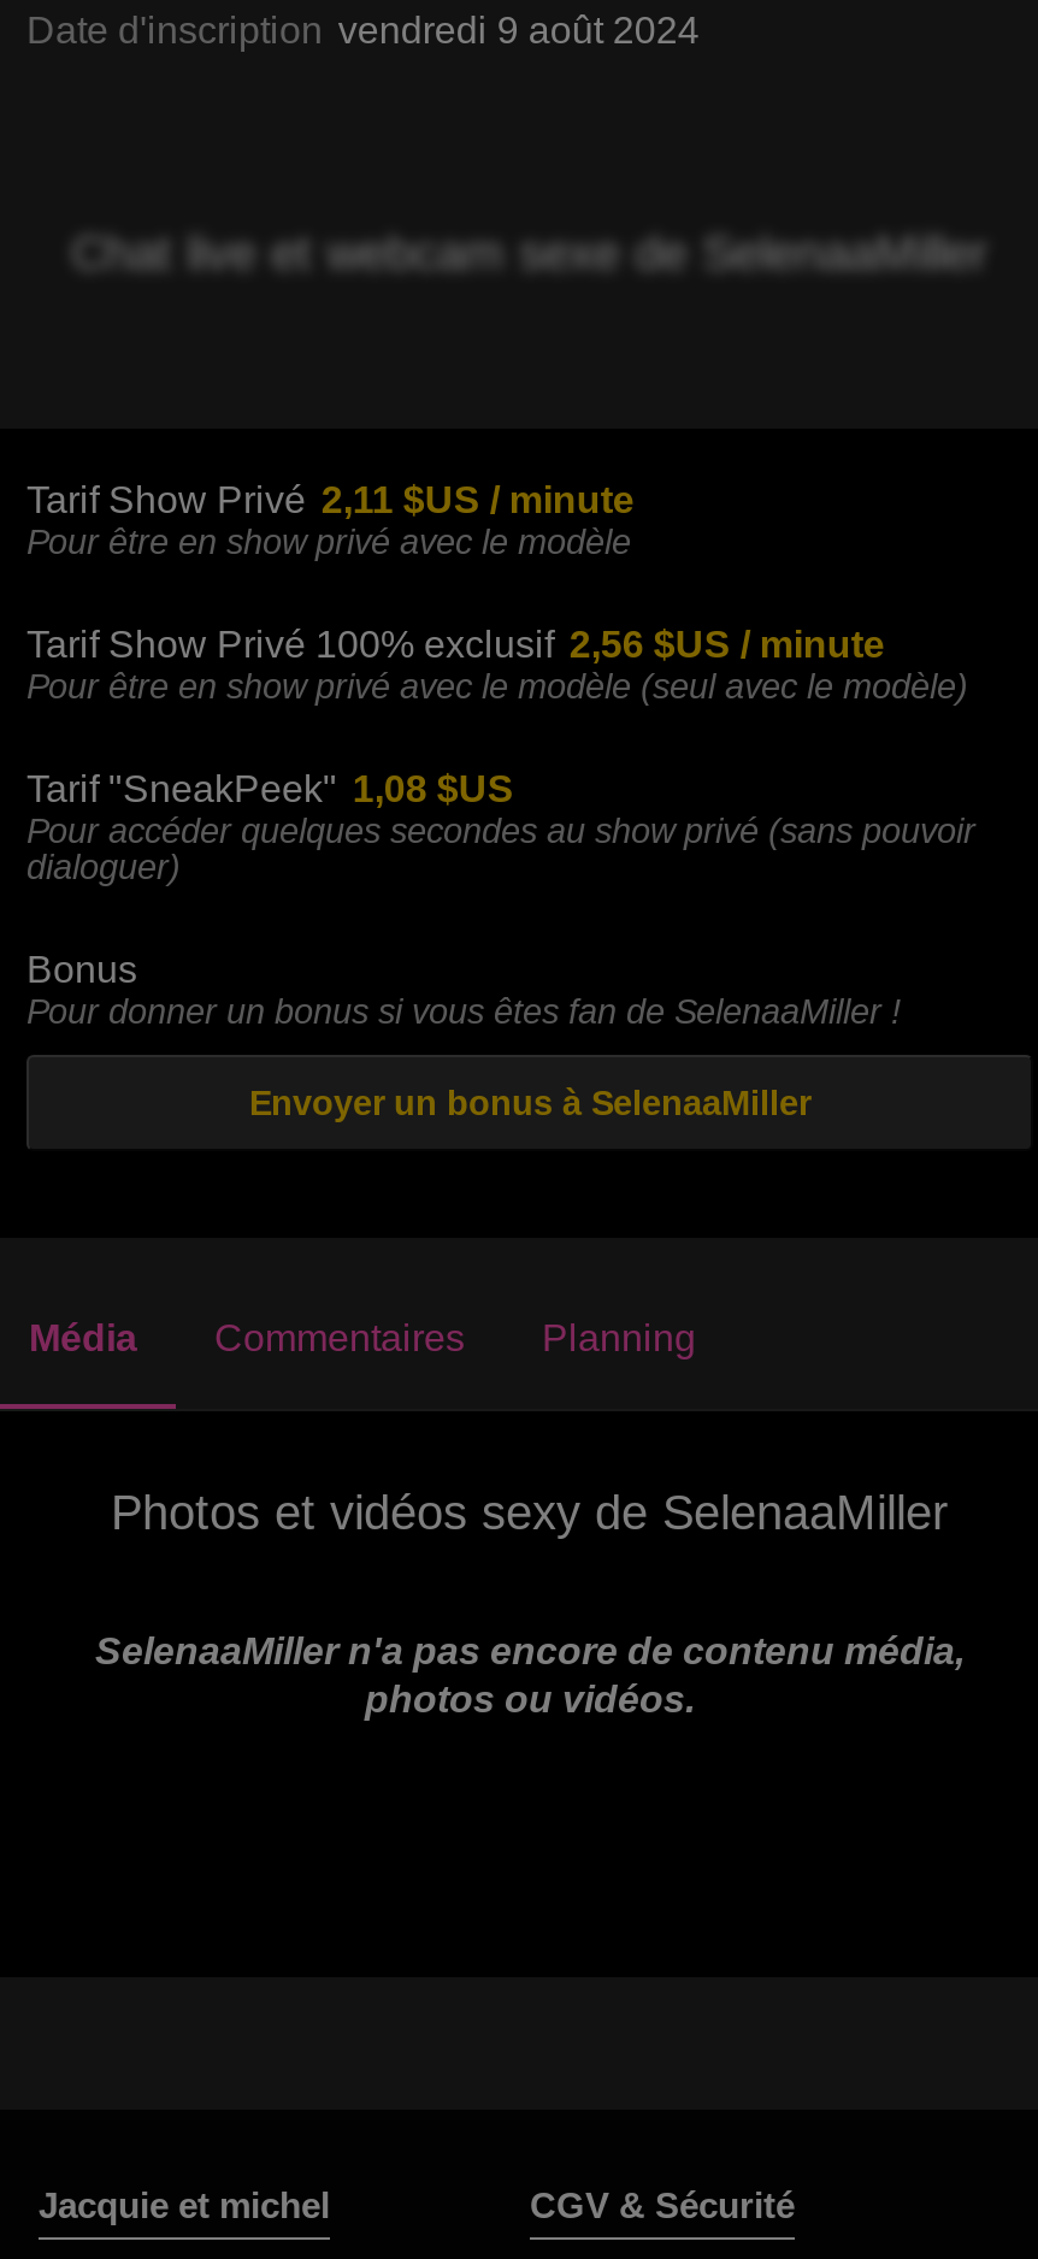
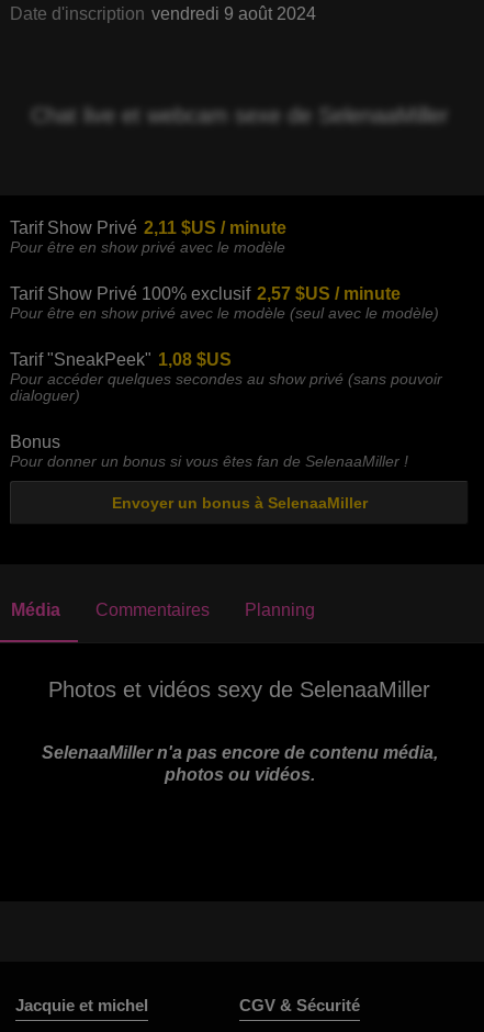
- Tarif Show Privé 100% exclusif 2,56 $US / minute
+ Tarif Show Privé 100% exclusif 2,57 $US / minute
